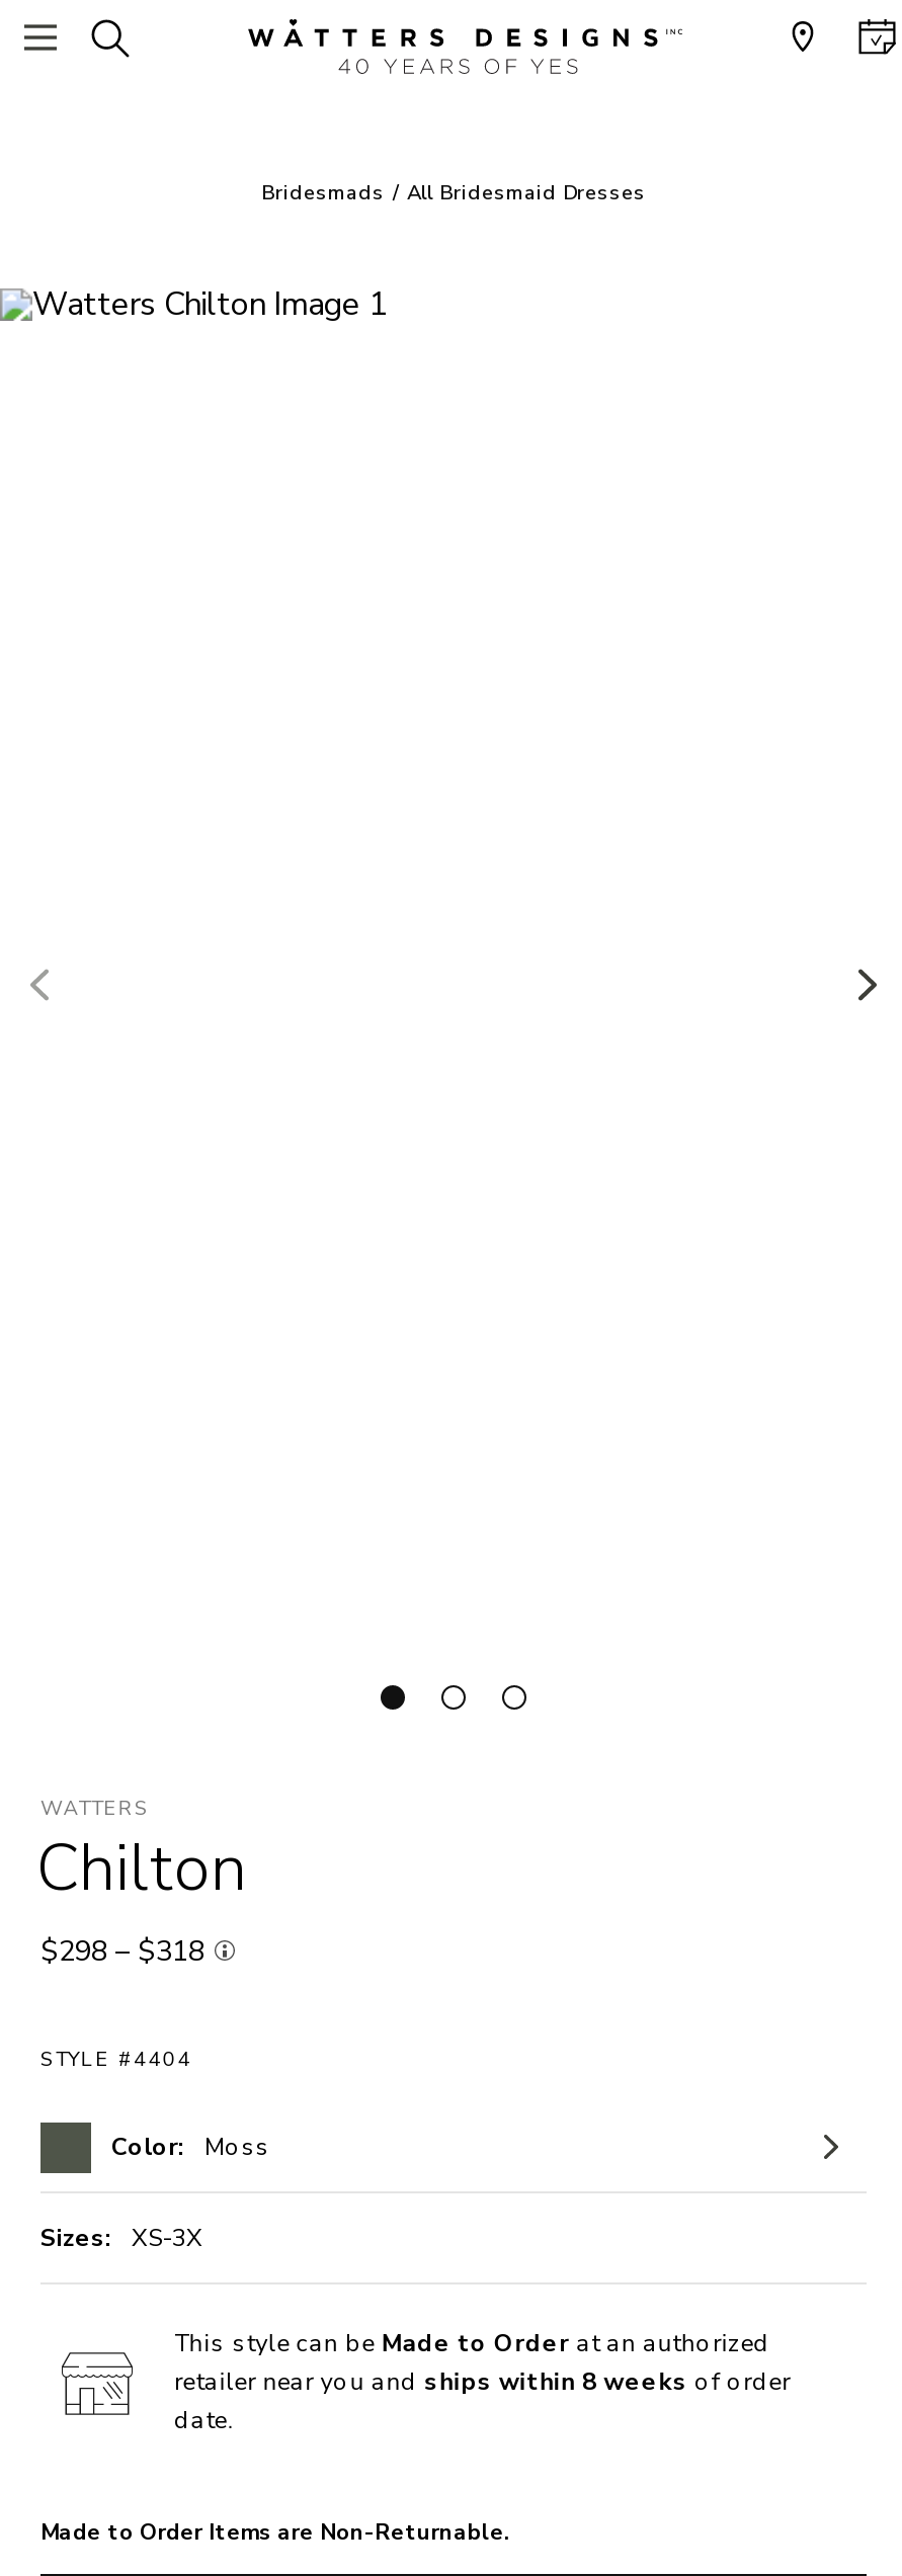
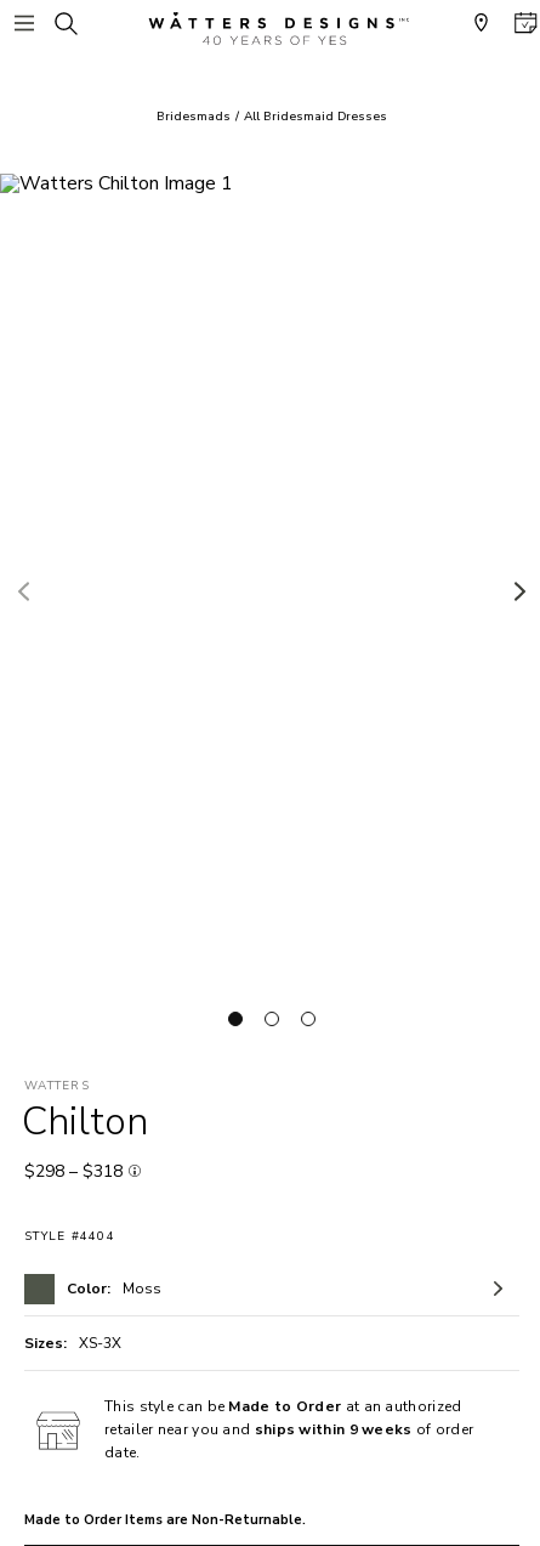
- retailer near you and ships within 8 weeks of order
+ retailer near you and ships within 9 weeks of order
